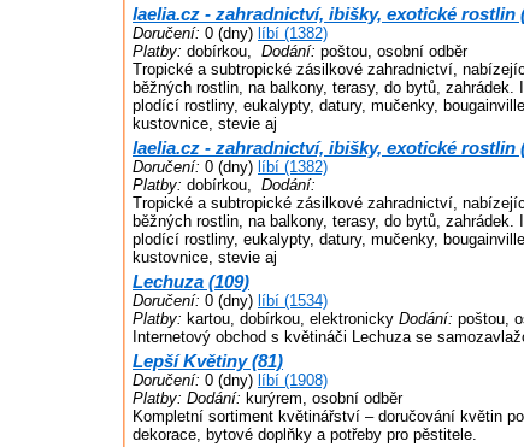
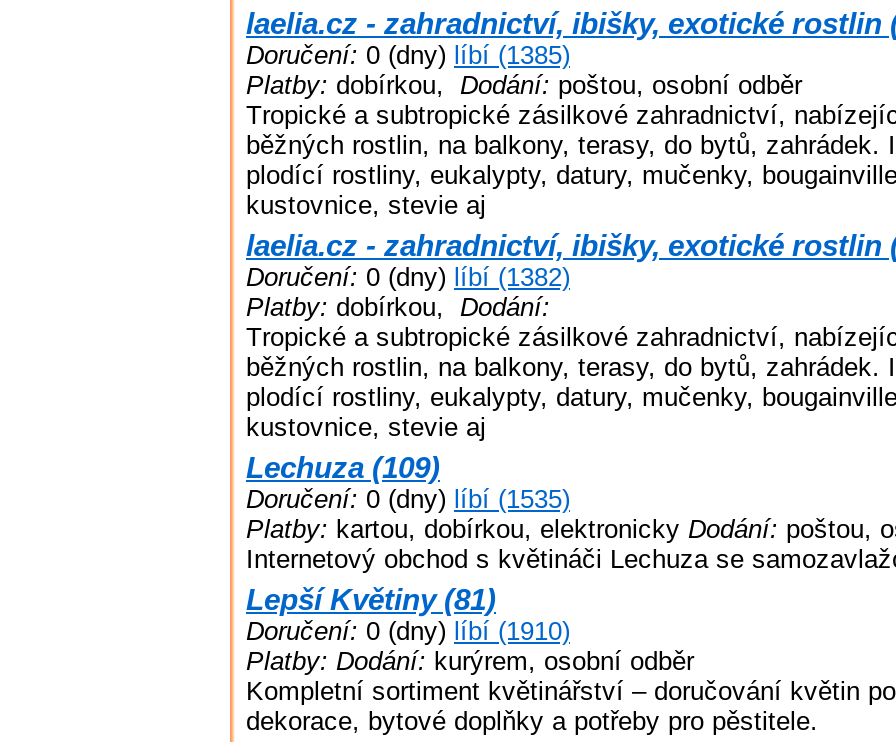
- Doručení: 0 (dny) líbí (1382)
+ Doručení: 0 (dny) líbí (1385)

- Doručení: 0 (dny) líbí (1534)
+ Doručení: 0 (dny) líbí (1535)

- Doručení: 0 (dny)líbí (1908)
+ Doručení: 0 (dny)líbí (1910)
